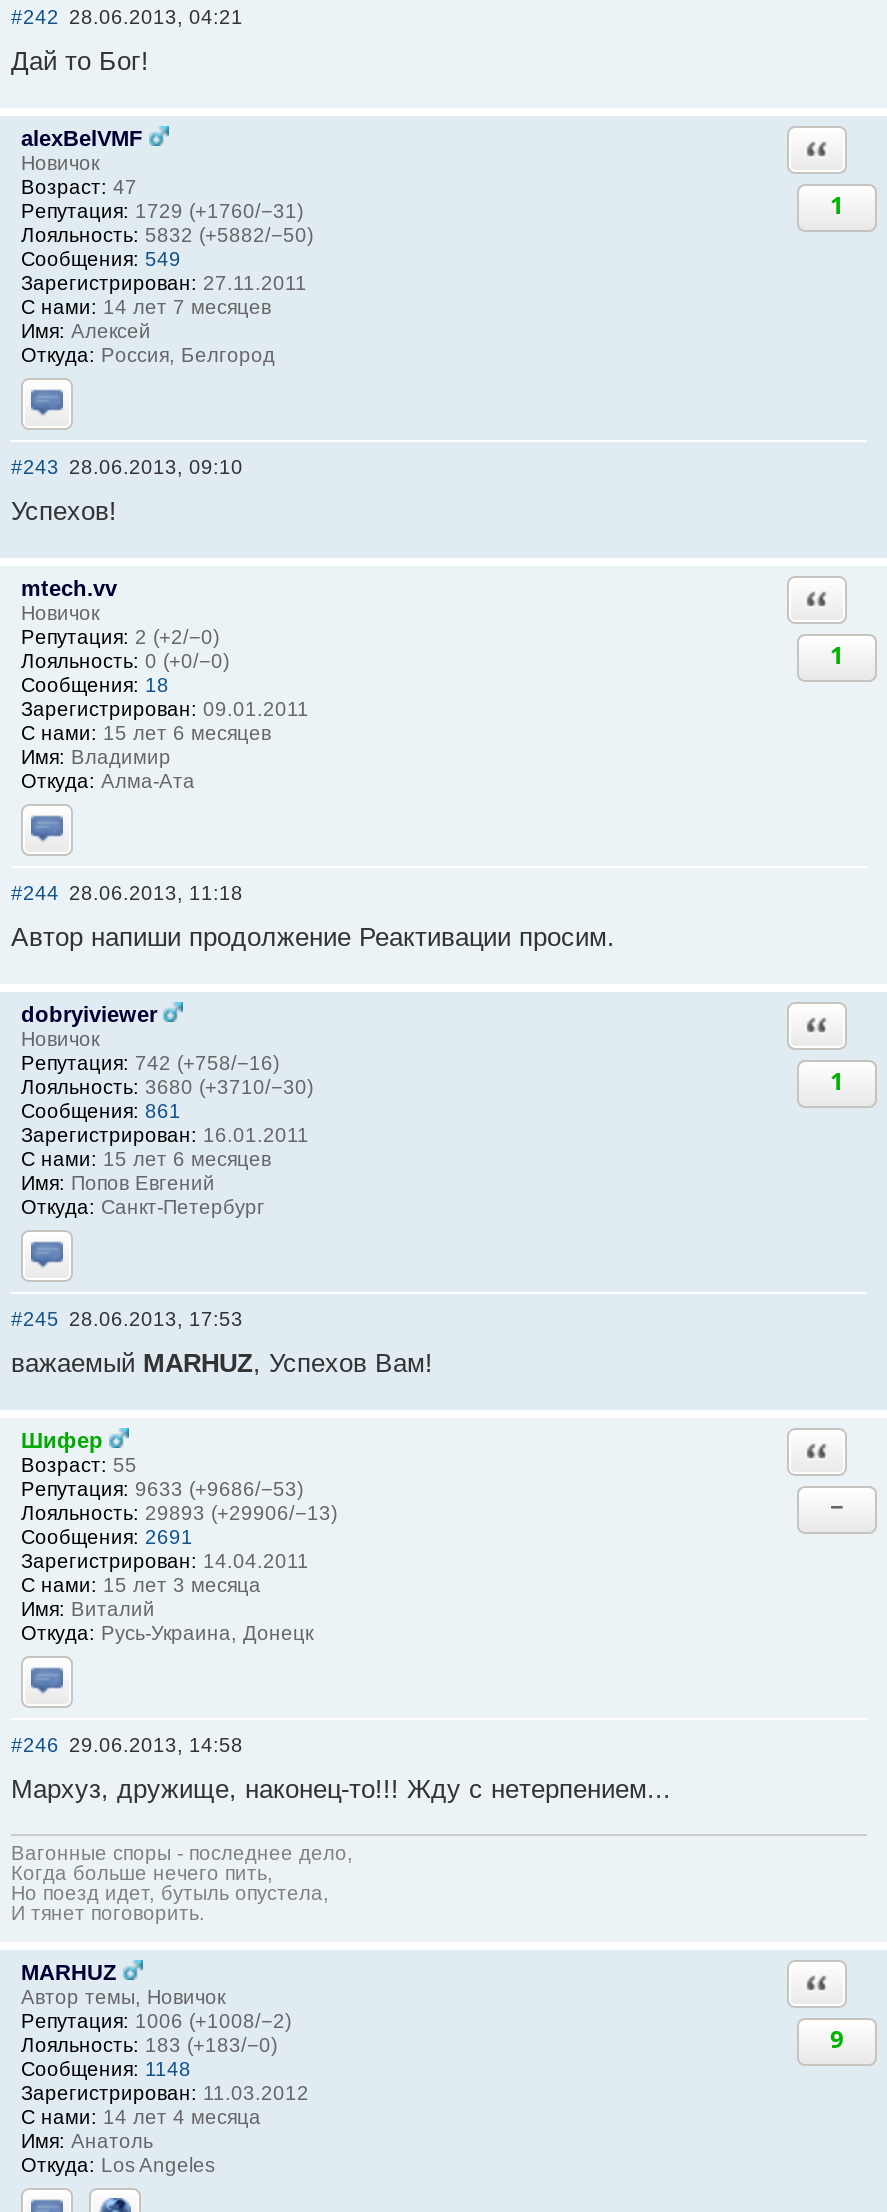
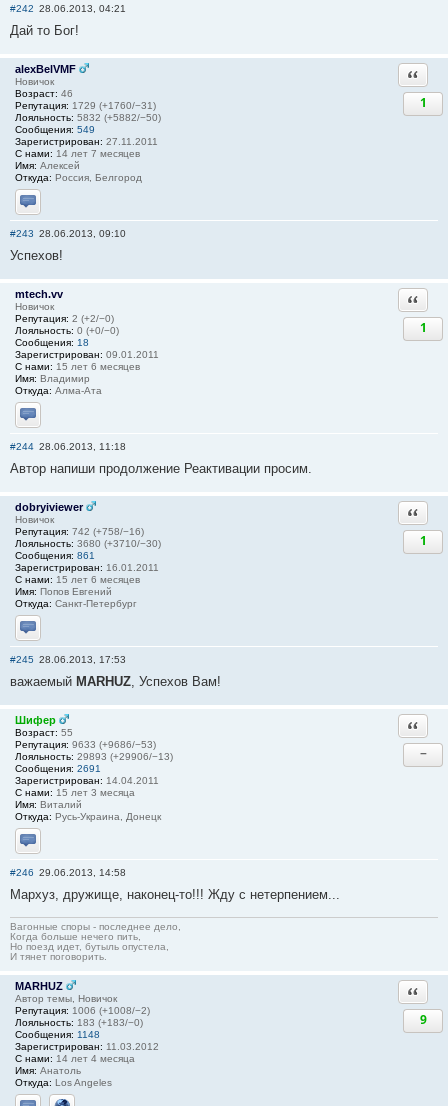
- Возраст: 47
+ Возраст: 46
